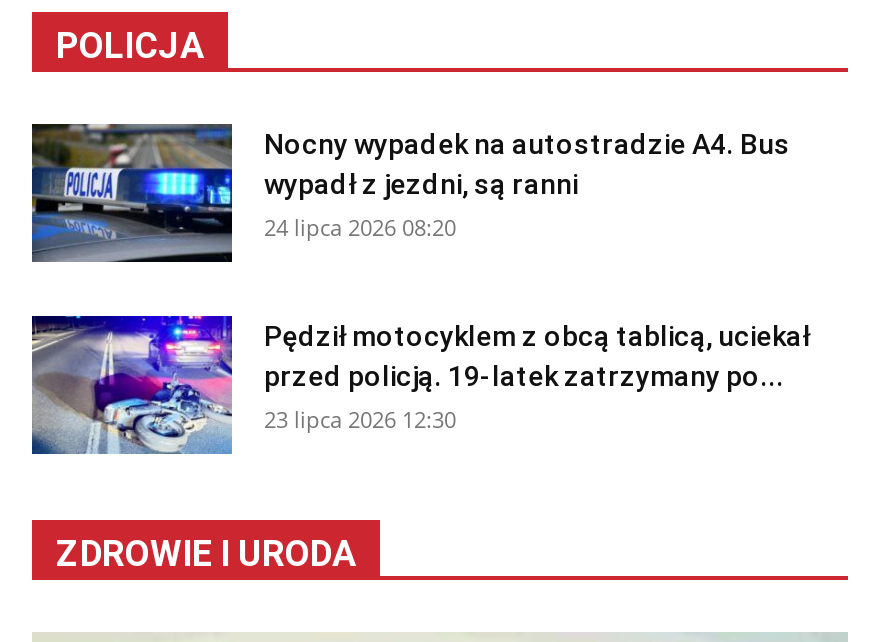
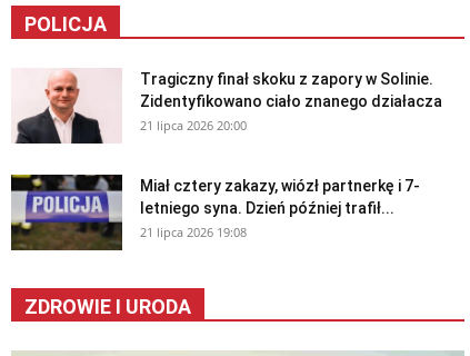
- [image]
- Nocny wypadek na autostradzie A4. Bus
- wypadł z jezdni, są ranni
- 24 lipca 2026 08:20
+ [image]
+ Tragiczny finał skoku z zapory w Solinie.
+ Zidentyfikowano ciało znanego działacza
+ 21 lipca 2026 20:00

- [image]
- Pędził motocyklem z obcą tablicą, uciekał
- przed policją. 19-latek zatrzymany po...
- 23 lipca 2026 12:30
+ [image]
+ Miał cztery zakazy, wiózł partnerkę i 7-
+ letniego syna. Dzień później trafił...
+ 21 lipca 2026 19:08
